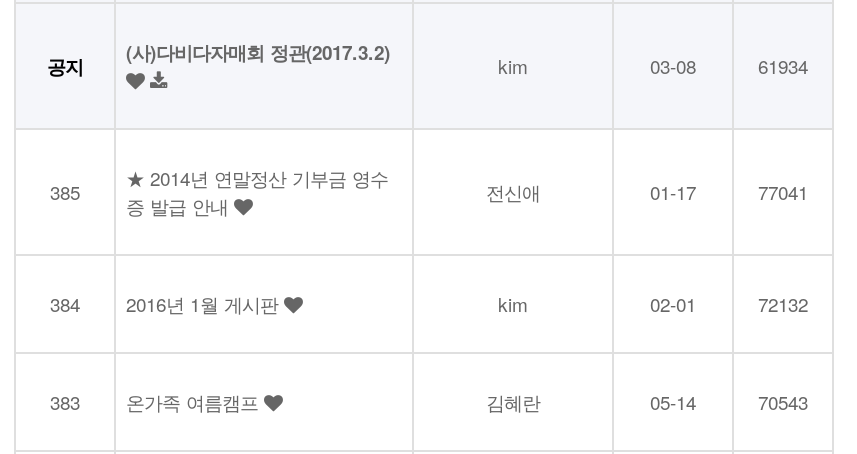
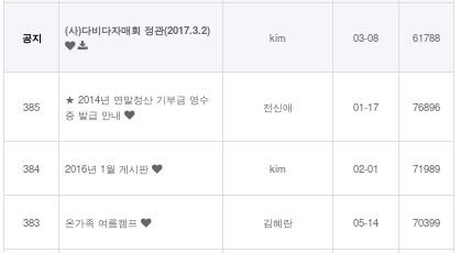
- 61934
+ 61788

- 77041
+ 76896

- 72132
+ 71989

- 70543
+ 70399
